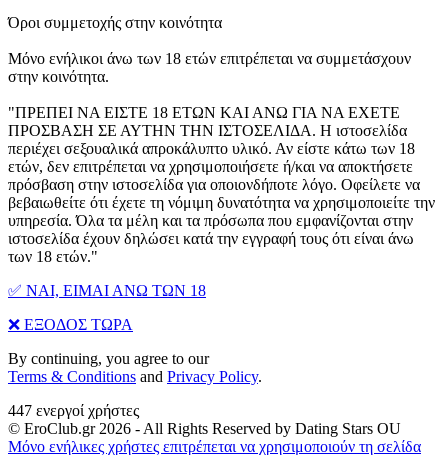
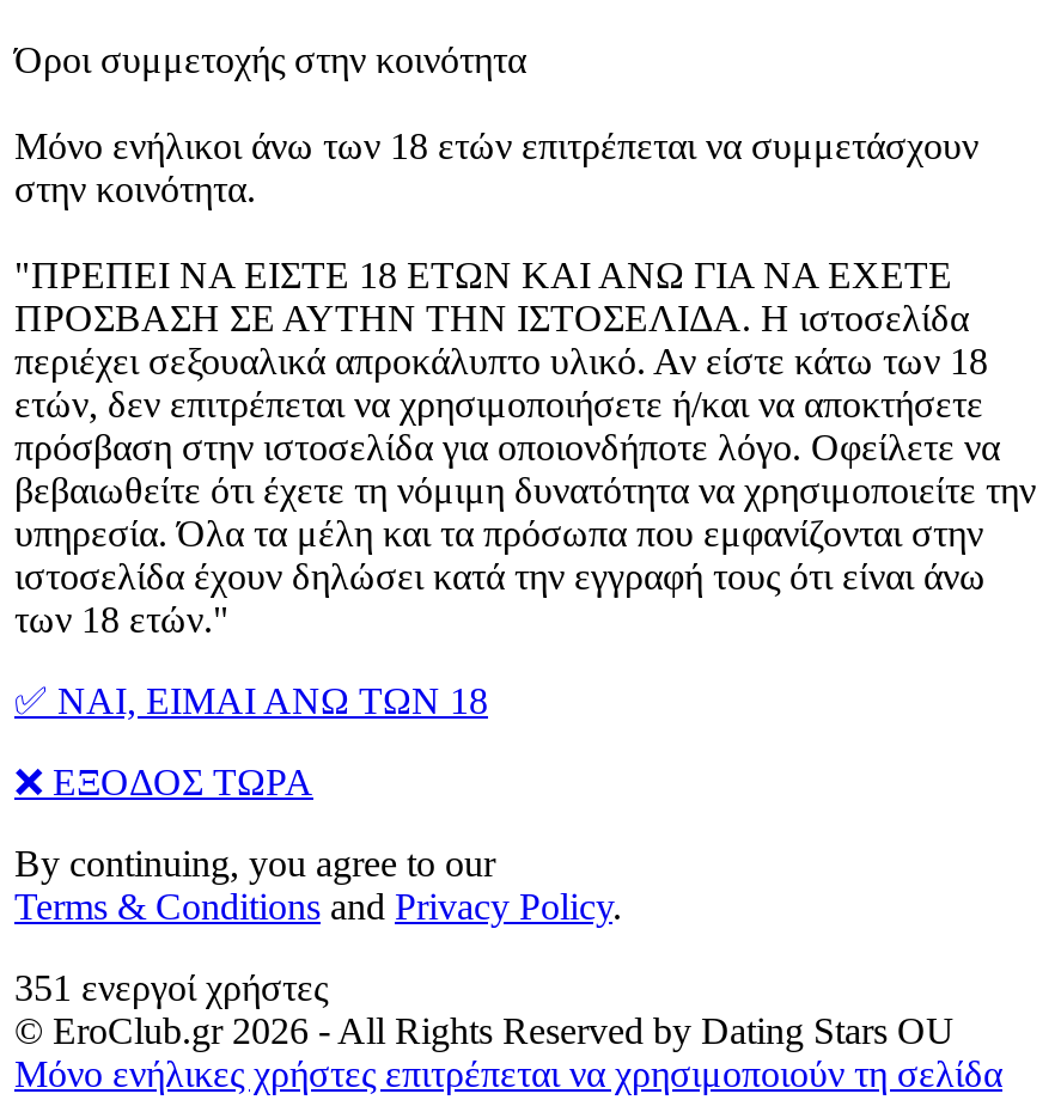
- 447 ενεργοί χρήστες
+ 351 ενεργοί χρήστες
